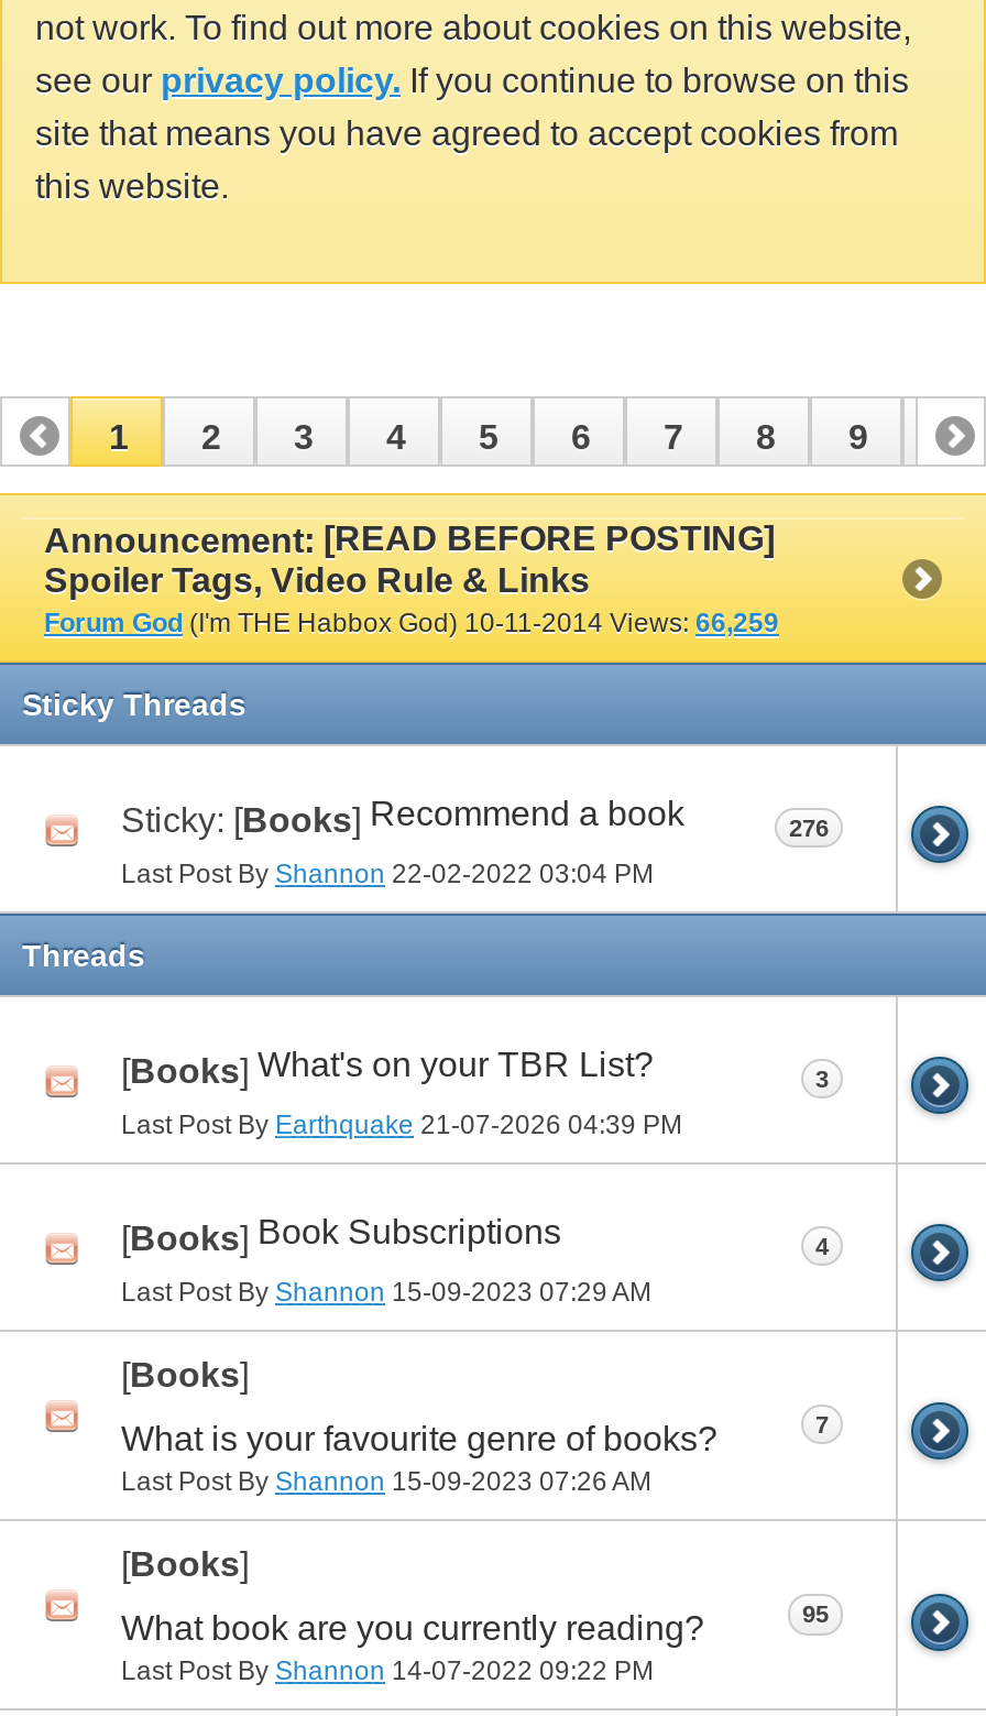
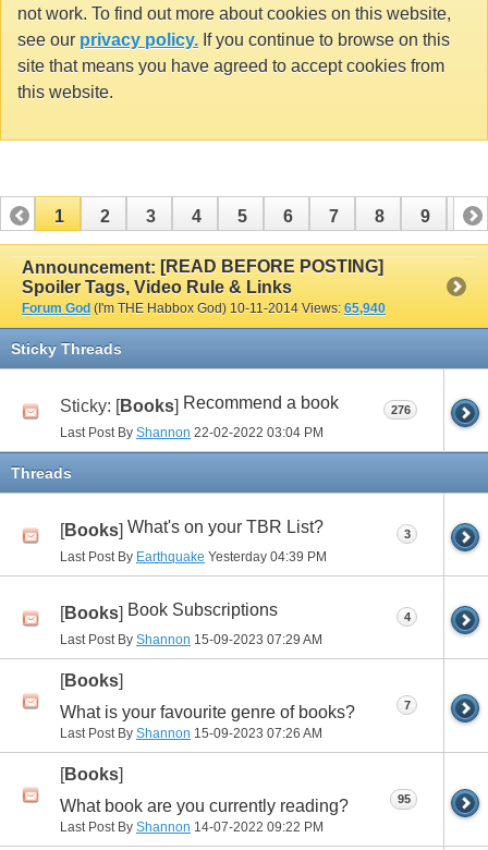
- Forum God (I'm THE Habbox God) 10-11-2014 Views: 66,259
+ Forum God (I'm THE Habbox God) 10-11-2014 Views: 65,940

- Last Post By Earthquake 21-07-2026 04:39 PM
+ Last Post By Earthquake Yesterday 04:39 PM
